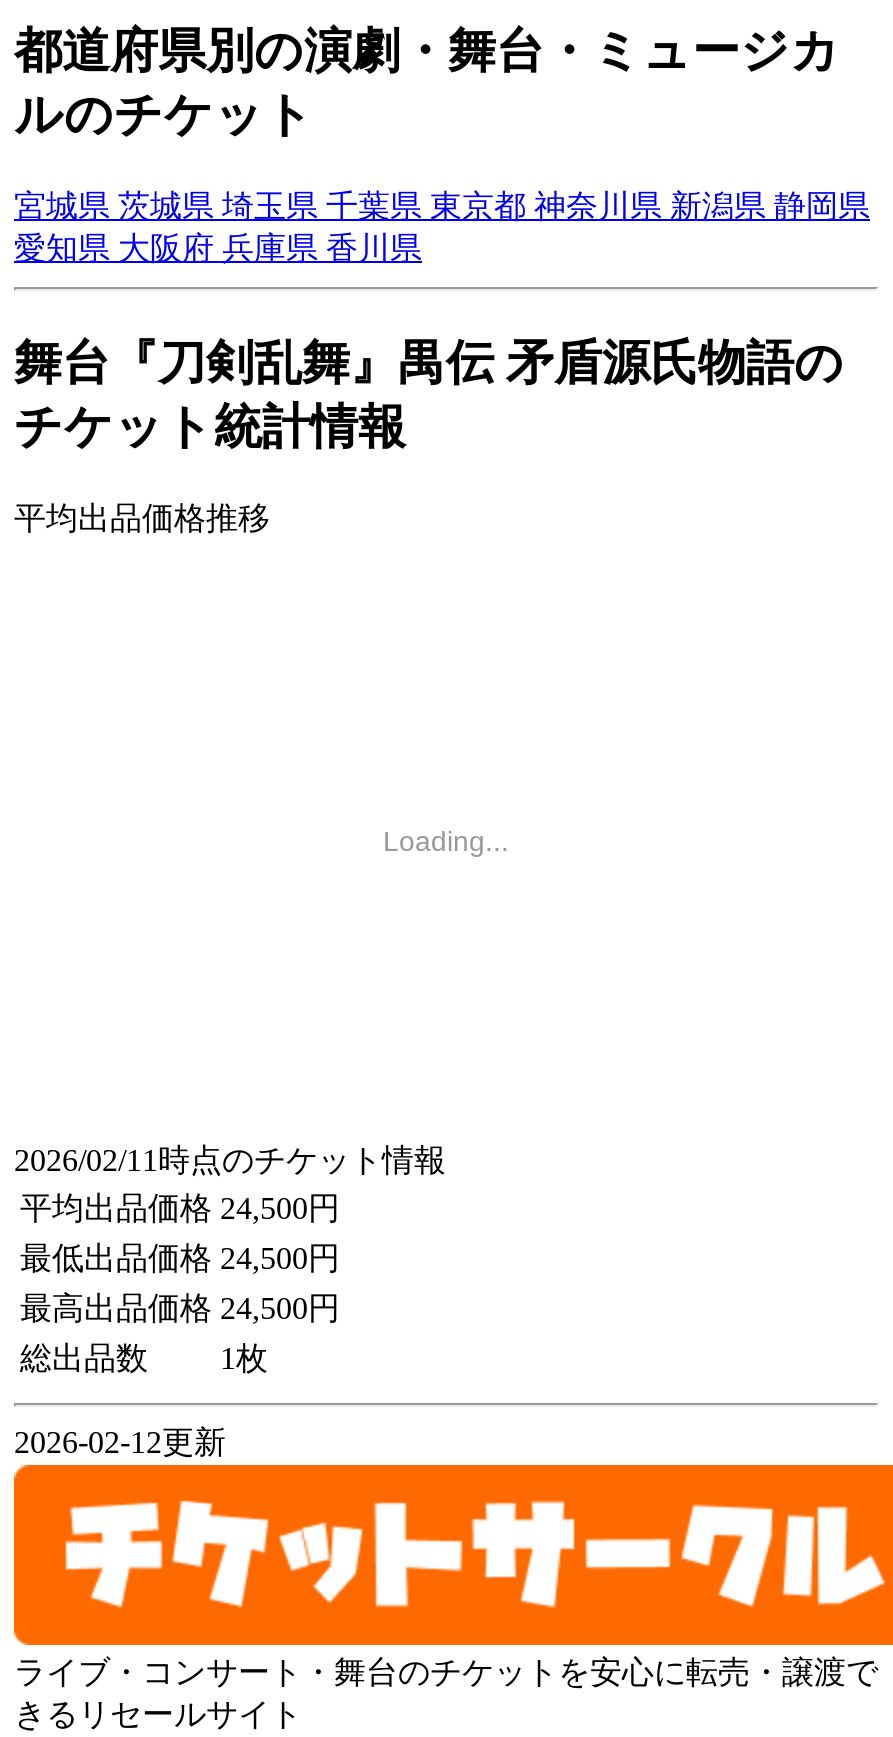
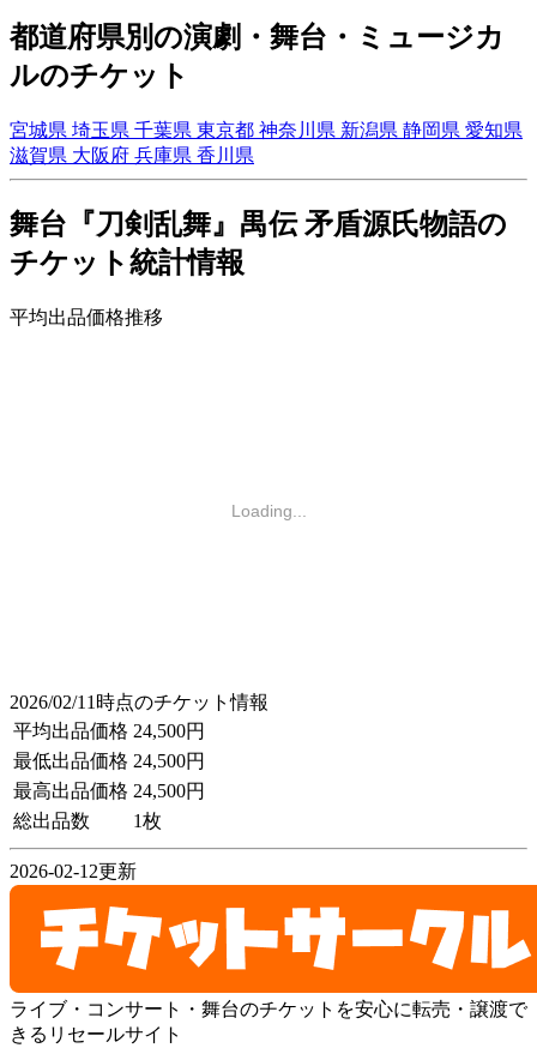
- 宮城県茨城県埼玉県千葉県東京都神奈川県新潟県静岡県
+ 宮城県埼玉県千葉県東京都神奈川県新潟県静岡県愛知県

- 愛知県大阪府兵庫県香川県
+ 滋賀県大阪府兵庫県香川県
